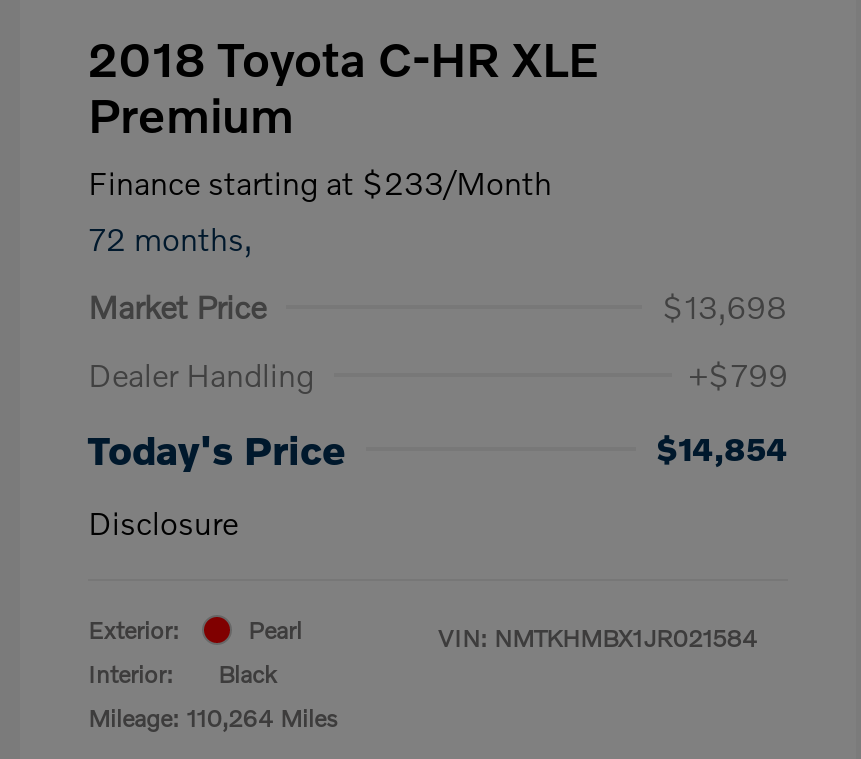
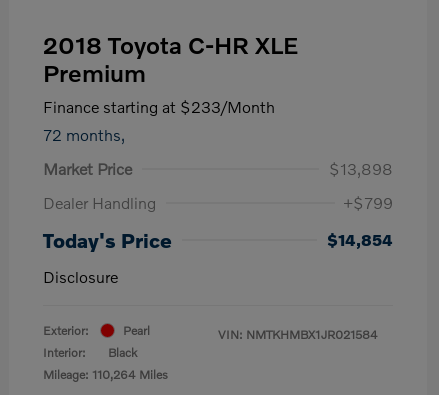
- $13,698
+ $13,898
